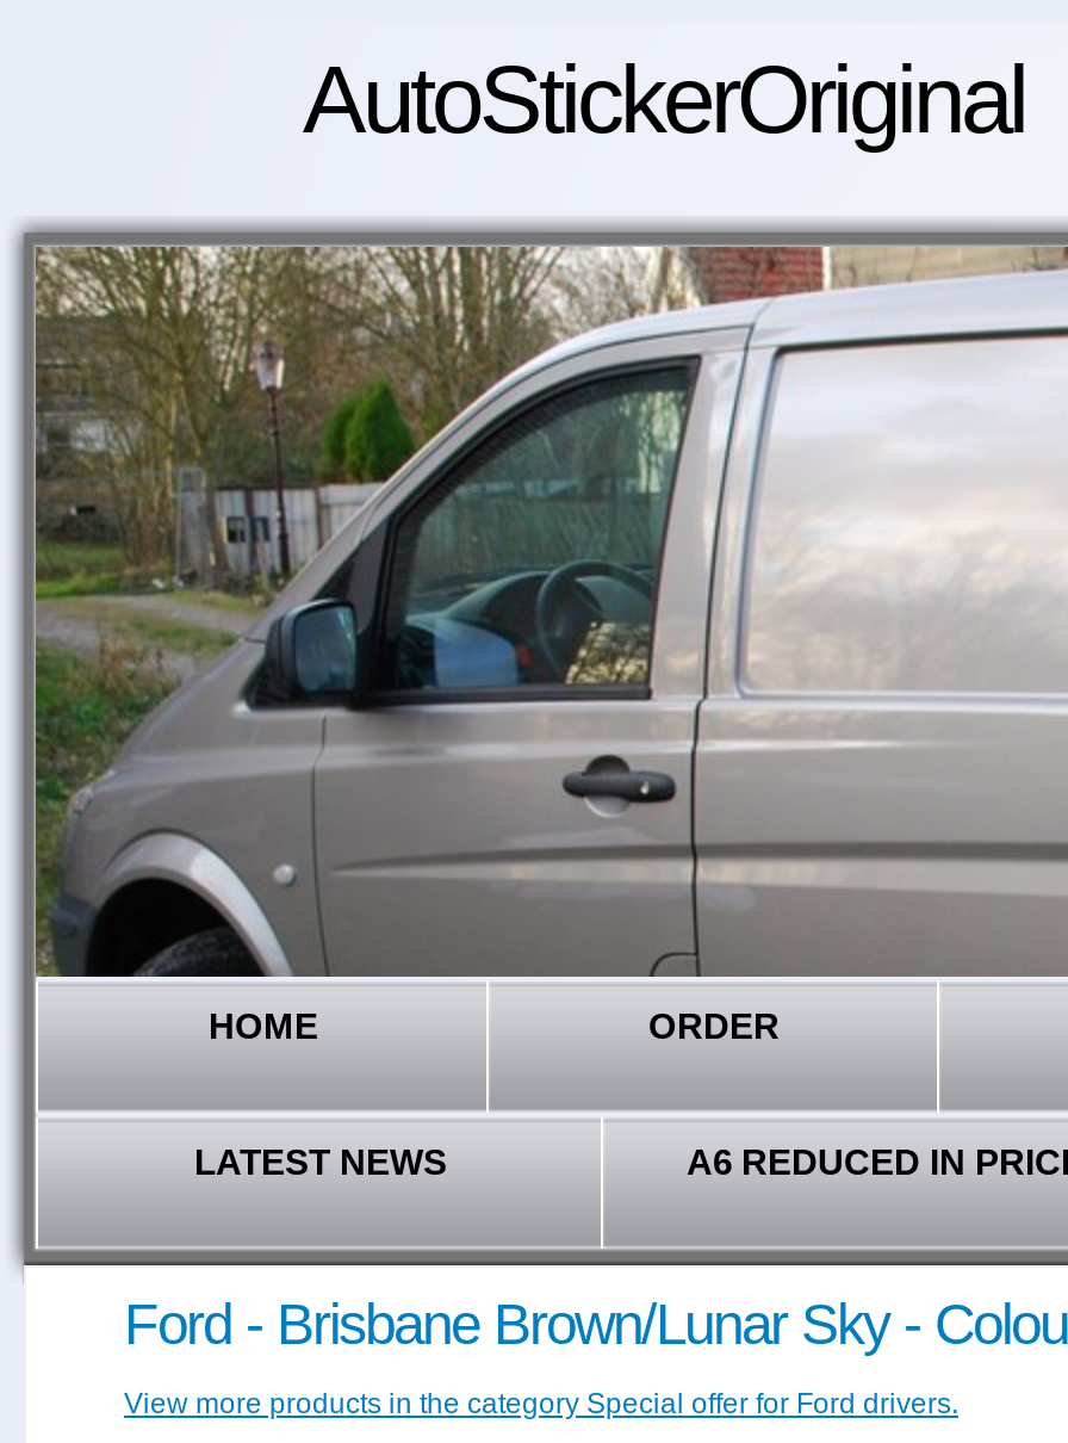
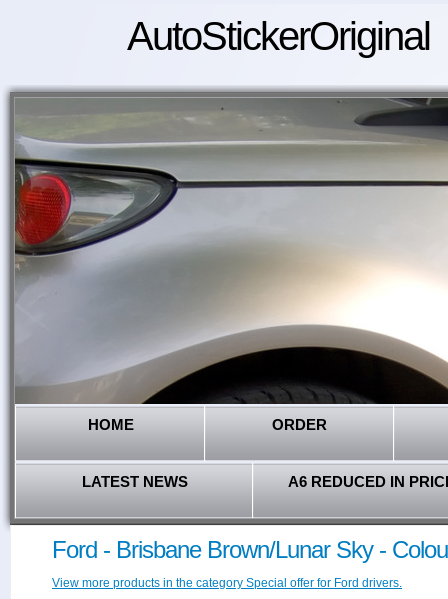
- [image]
+ [image]
